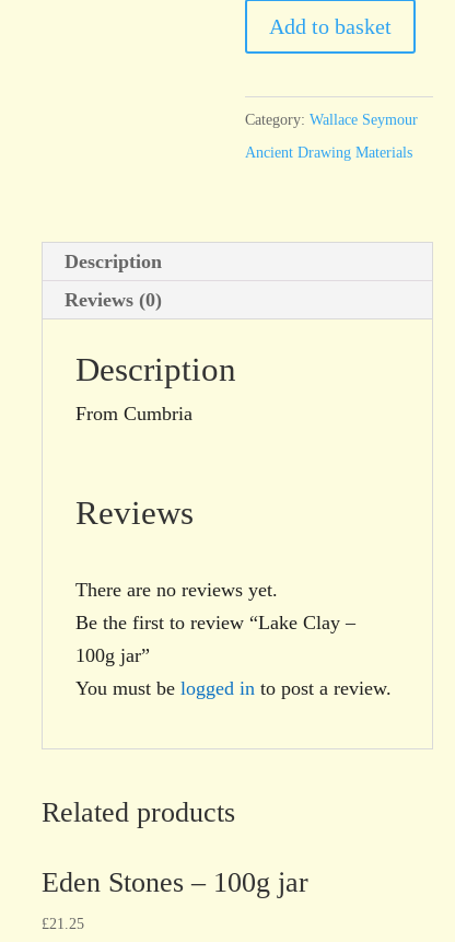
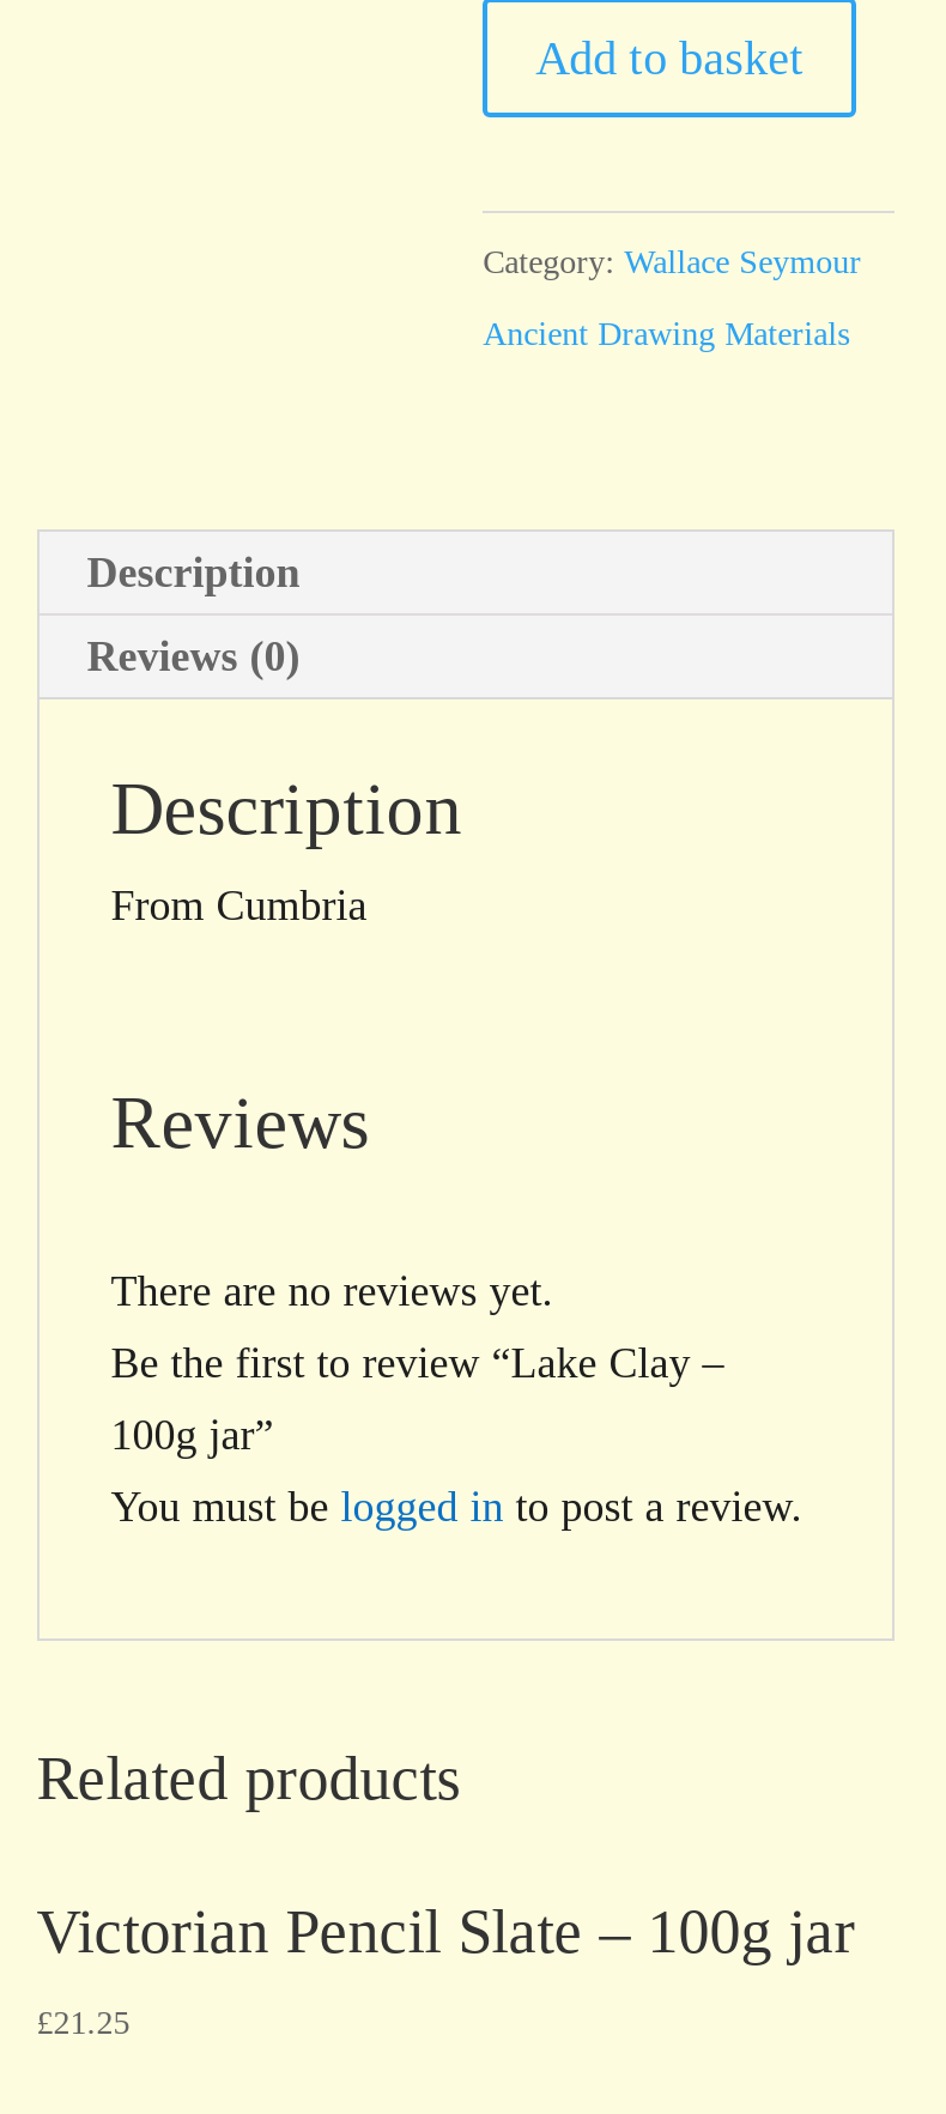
- Eden Stones – 100g jar
+ Victorian Pencil Slate – 100g jar
